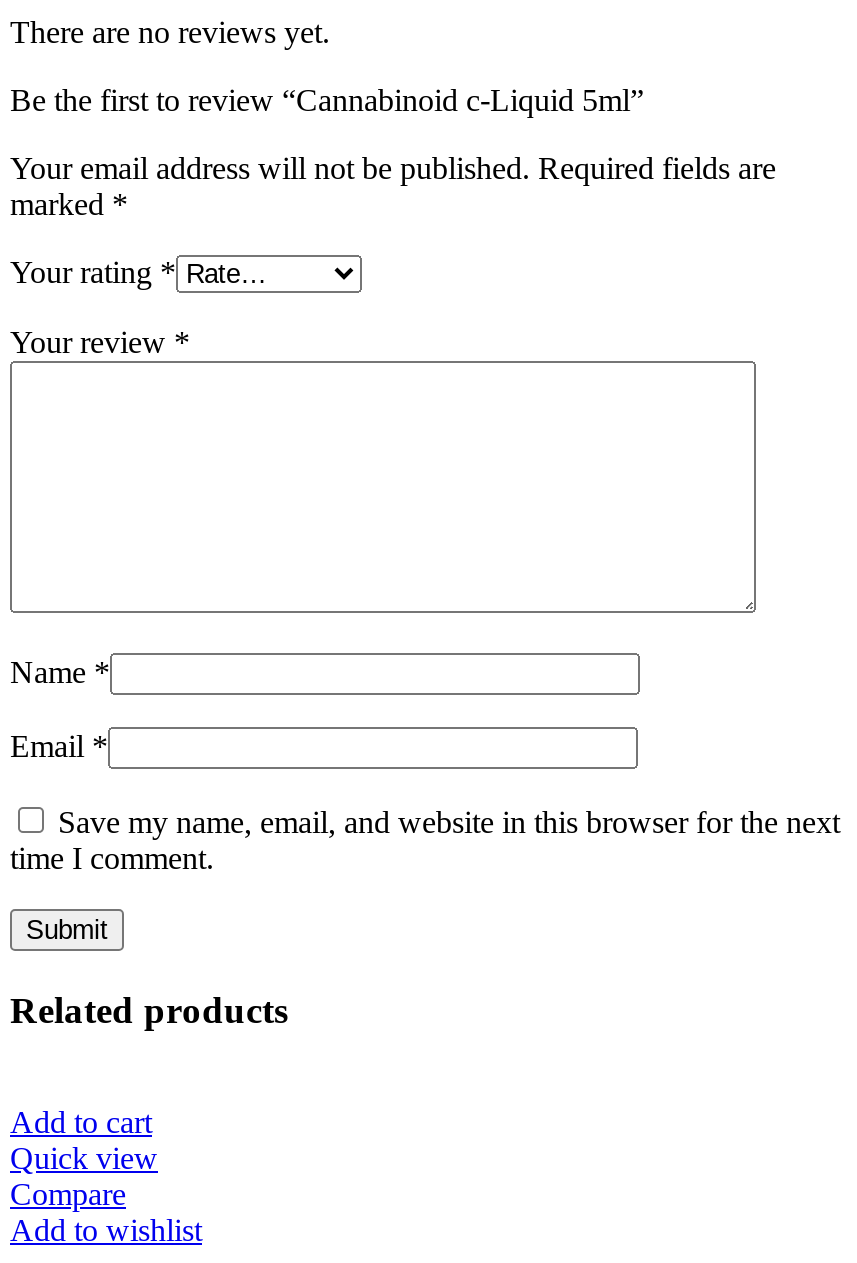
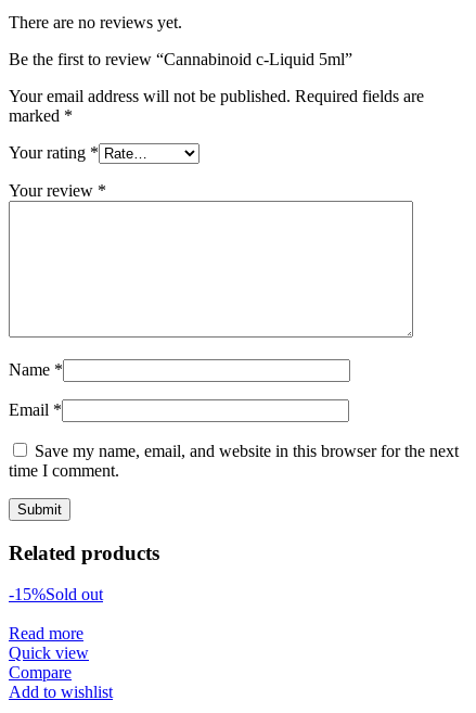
- Add to cart
+ -15%Sold out
+ Read more
